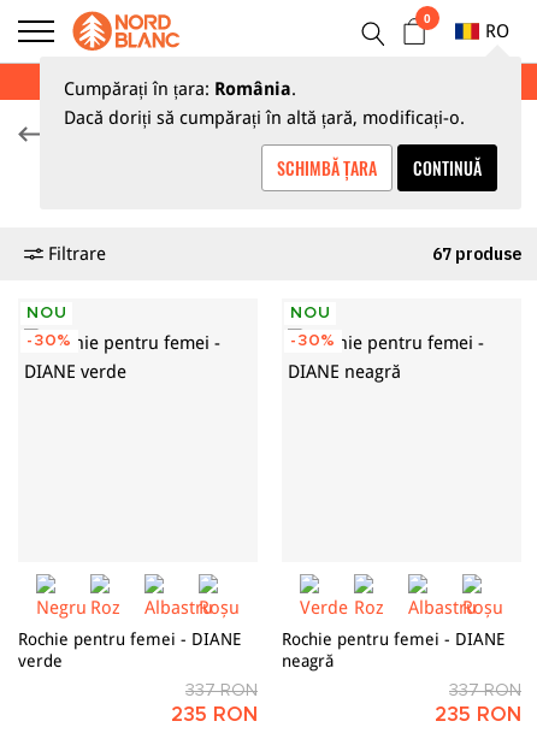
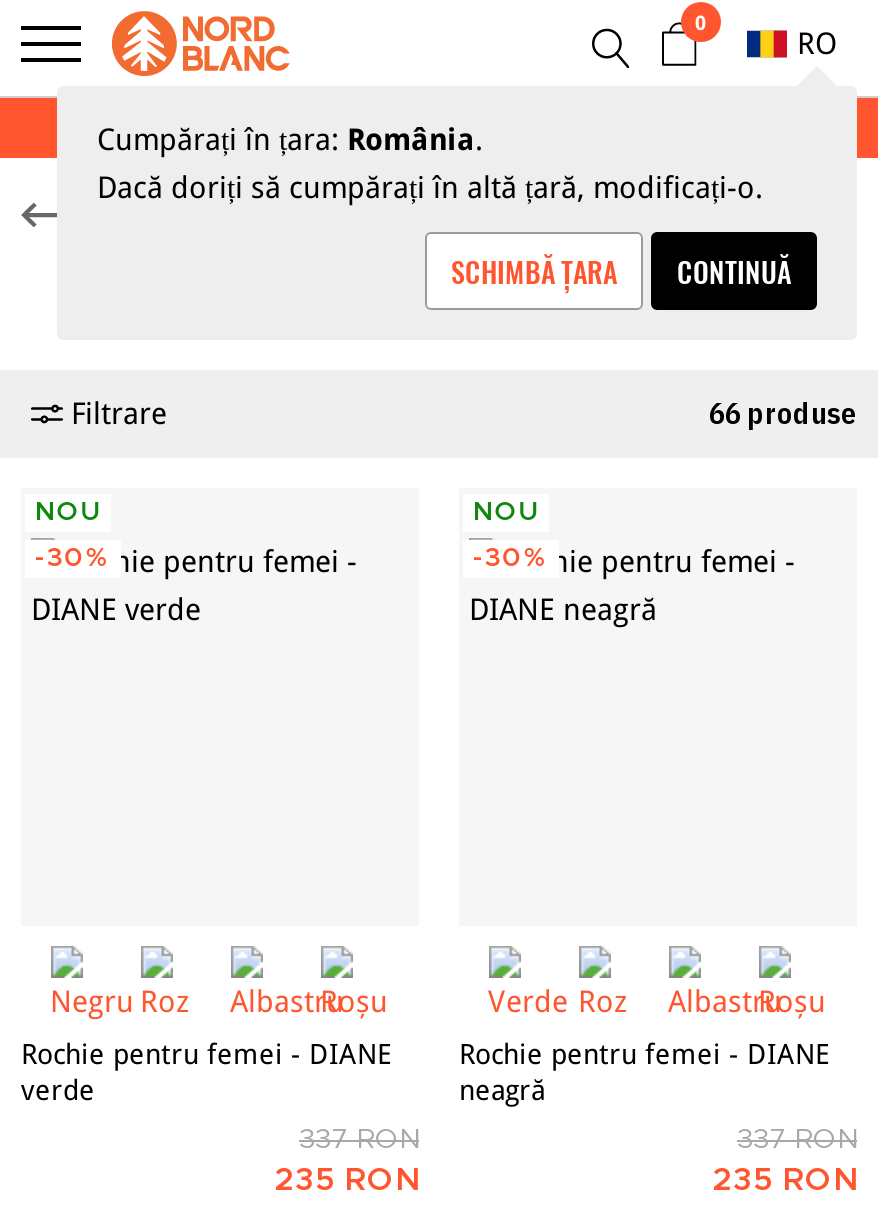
- 67 produse
+ 66 produse
